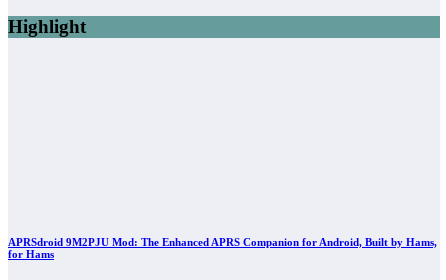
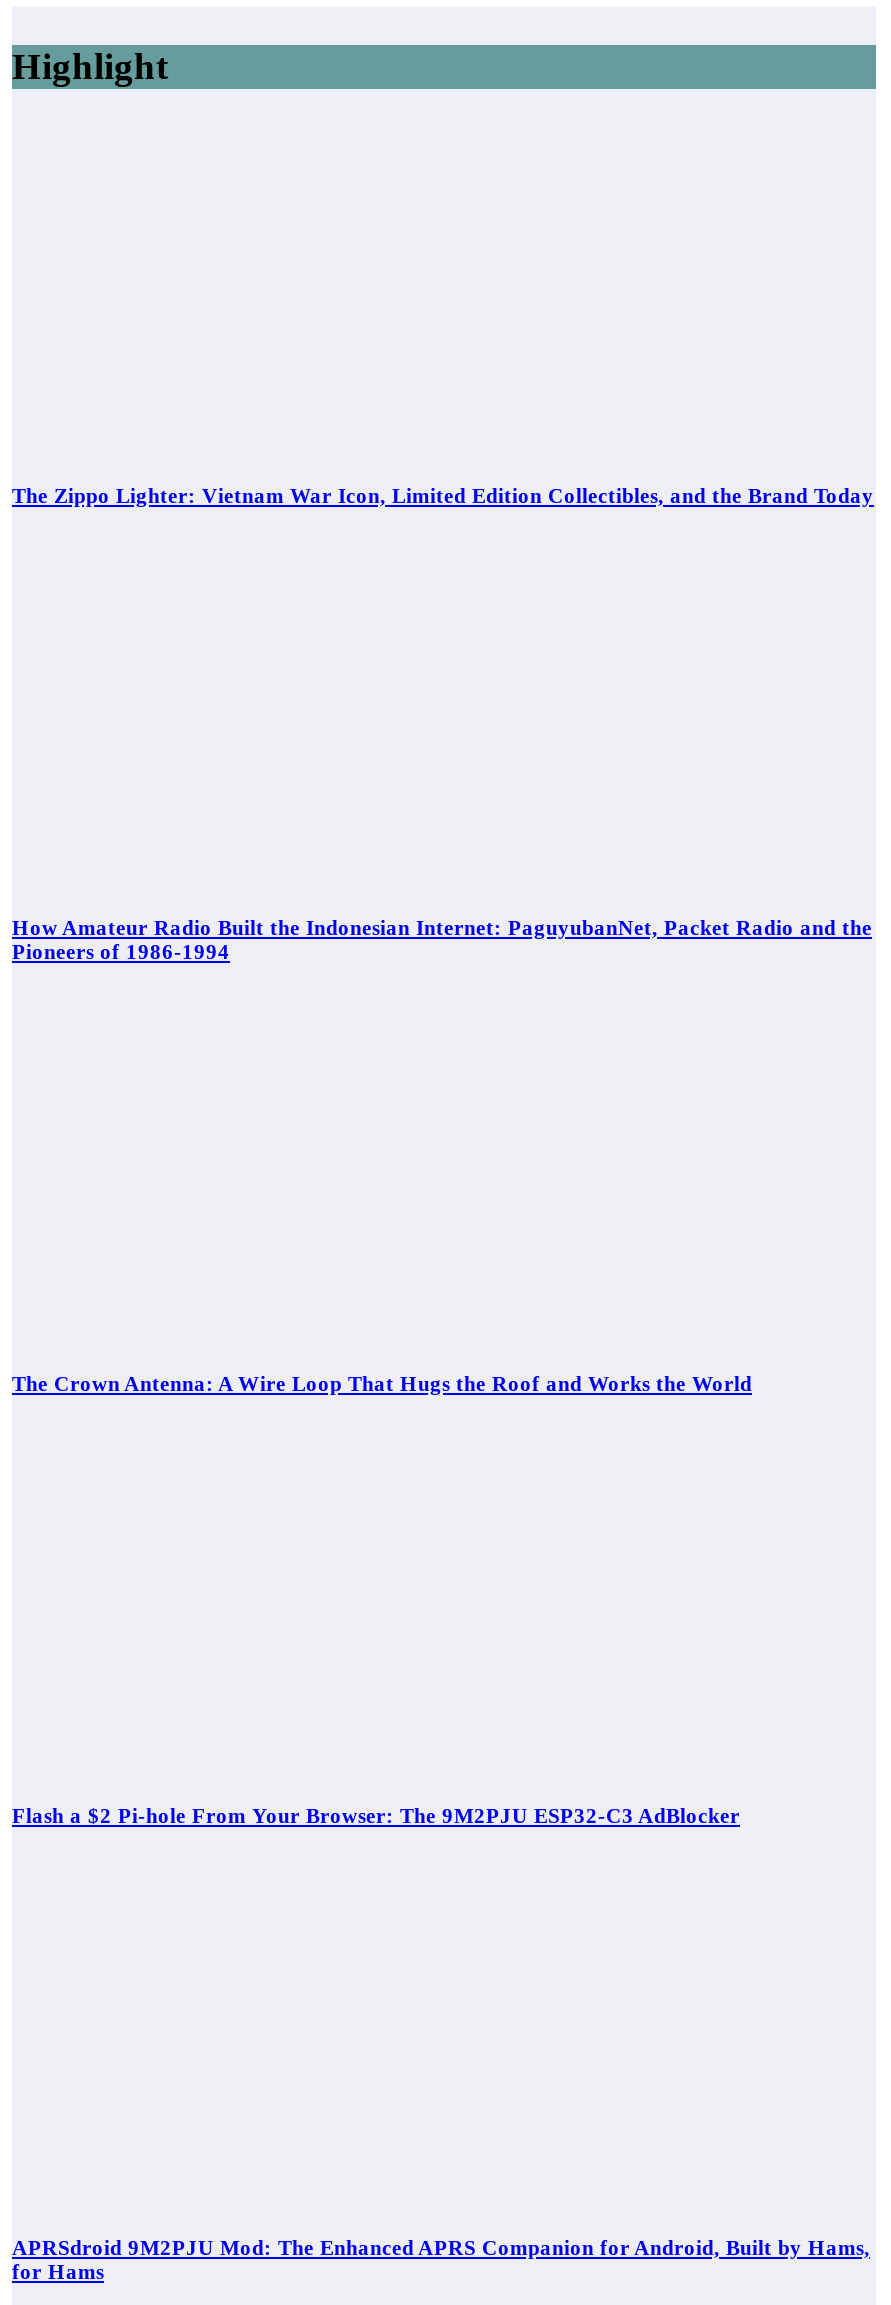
+ The Zippo Lighter: Vietnam War Icon, Limited Edition Collectibles, and the Brand Today

+ How Amateur Radio Built the Indonesian Internet: PaguyubanNet, Packet Radio and the
+ Pioneers of 1986-1994

+ The Crown Antenna: A Wire Loop That Hugs the Roof and Works the World

+ Flash a $2 Pi-hole From Your Browser: The 9M2PJU ESP32-C3 AdBlocker
